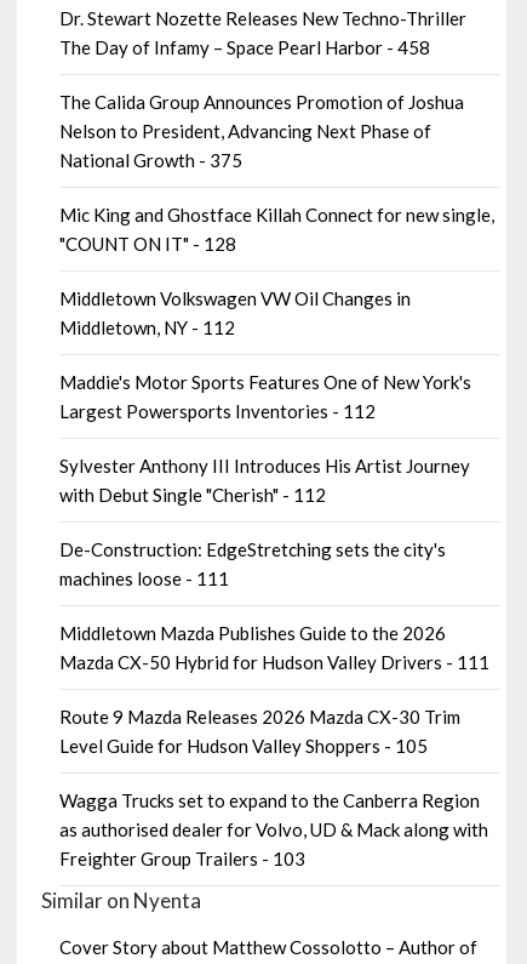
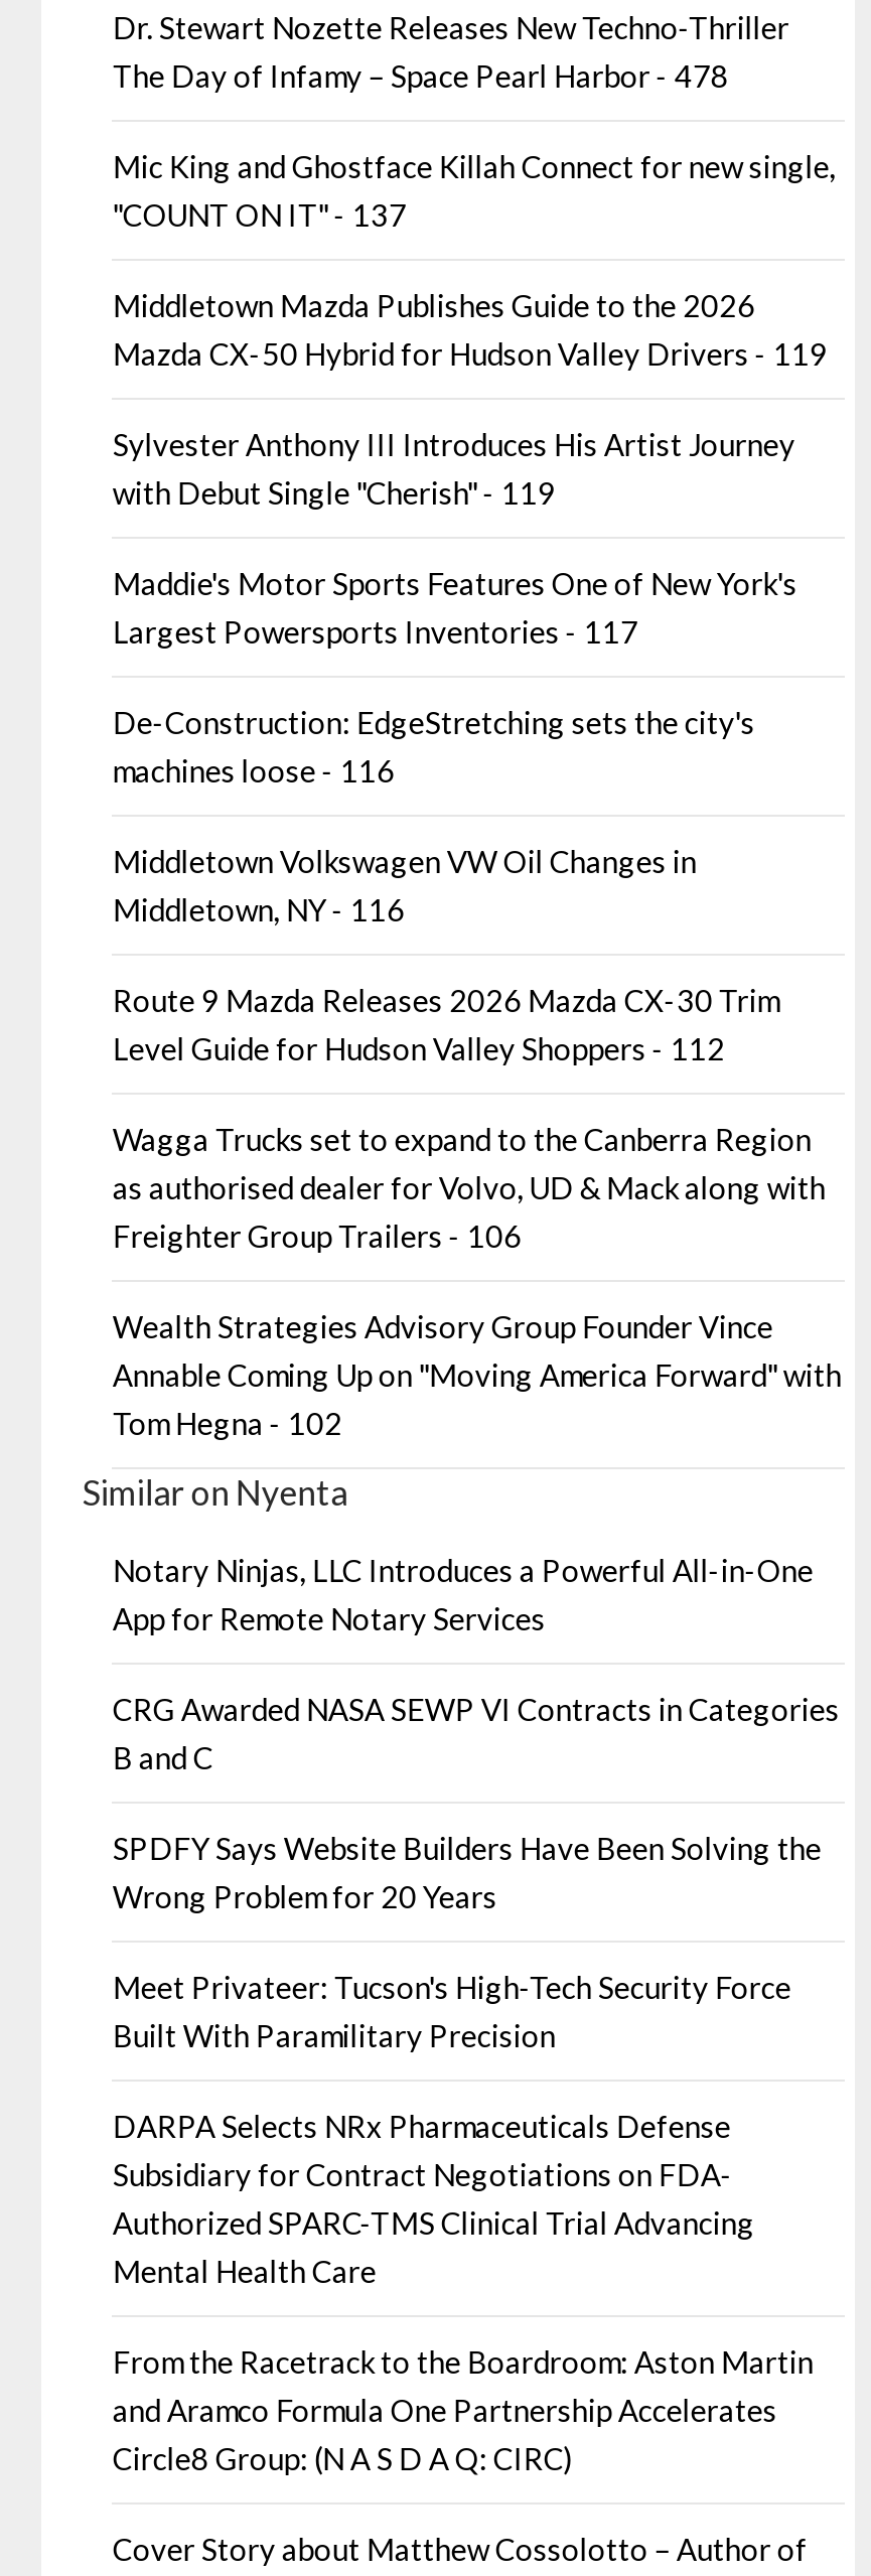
- The Day of Infamy – Space Pearl Harbor - 458
- The Calida Group Announces Promotion of Joshua
- Nelson to President, Advancing Next Phase of
- National Growth - 375
+ The Day of Infamy – Space Pearl Harbor - 478

moved up: Mic King and Ghostface Killah Connect for new single,

- "COUNT ON IT" - 128
+ "COUNT ON IT" - 137
+ Mazda CX-50 Hybrid for Hudson Valley Drivers - 119
+ with Debut Single "Cherish" - 119
+ Largest Powersports Inventories - 117
+ machines loose - 116

- Middletown, NY - 112
- Largest Powersports Inventories - 112
- with Debut Single "Cherish" - 112
- machines loose - 111
- Mazda CX-50 Hybrid for Hudson Valley Drivers - 111
+ Middletown, NY - 116

moved up: Maddie's Motor Sports Features One of New York's

moved up: Sylvester Anthony III Introduces His Artist Journey

moved up: De-Construction: EdgeStretching sets the city's

moved up: Middletown Mazda Publishes Guide to the 2026

moved up: Route 9 Mazda Releases 2026 Mazda CX-30 Trim

- Level Guide for Hudson Valley Shoppers - 105
+ Level Guide for Hudson Valley Shoppers - 112

moved up: Wagga Trucks set to expand to the Canberra Region | as authorised dealer for Volvo, UD & Mack along with

- Freighter Group Trailers - 103
+ Freighter Group Trailers - 106
+ Wealth Strategies Advisory Group Founder Vince
+ Annable Coming Up on "Moving America Forward" with
+ Tom Hegna - 102

+ Notary Ninjas, LLC Introduces a Powerful All-in-One
+ App for Remote Notary Services
+ CRG Awarded NASA SEWP VI Contracts in Categories
+ B and C
+ SPDFY Says Website Builders Have Been Solving the
+ Wrong Problem for 20 Years
+ Meet Privateer: Tucson's High-Tech Security Force
+ Built With Paramilitary Precision
+ DARPA Selects NRx Pharmaceuticals Defense
+ Subsidiary for Contract Negotiations on FDA-
+ Authorized SPARC-TMS Clinical Trial Advancing
+ Mental Health Care
+ From the Racetrack to the Boardroom: Aston Martin
+ and Aramco Formula One Partnership Accelerates
+ Circle8 Group: (N A S D A Q: CIRC)
